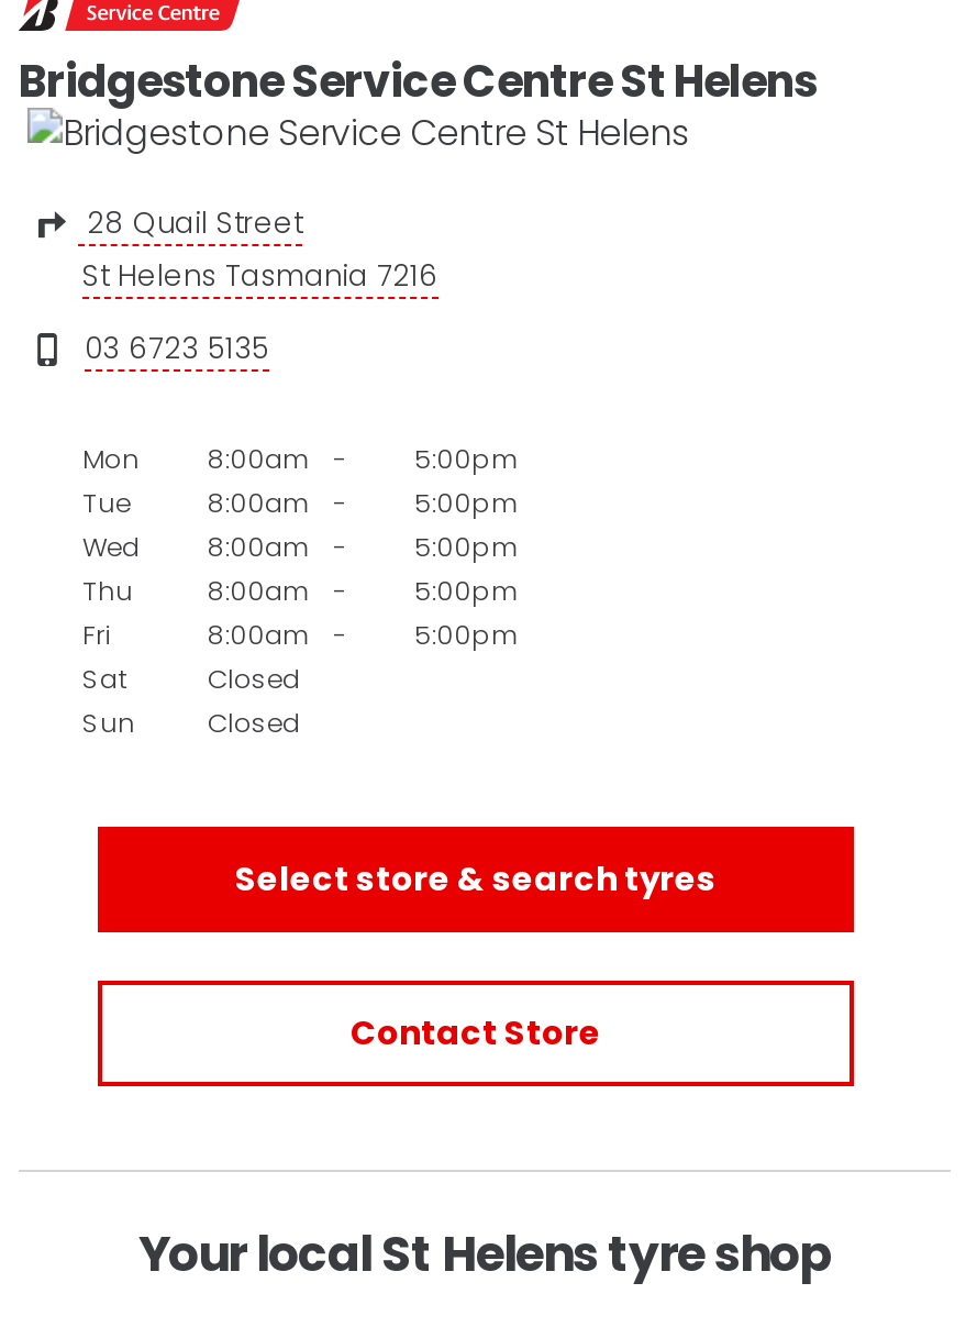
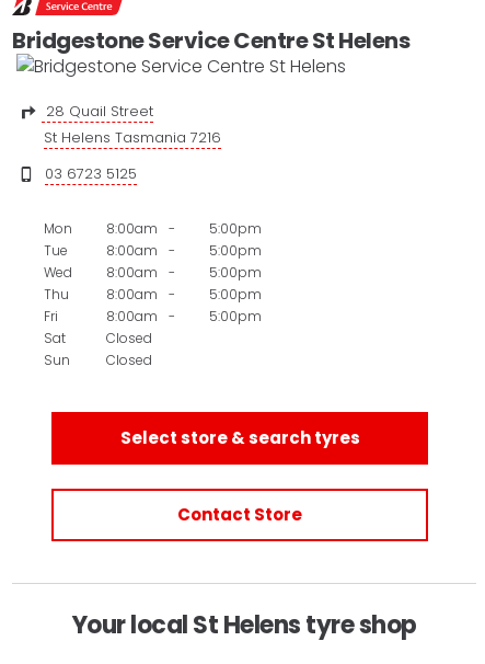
- 03 6723 5135
+ 03 6723 5125
